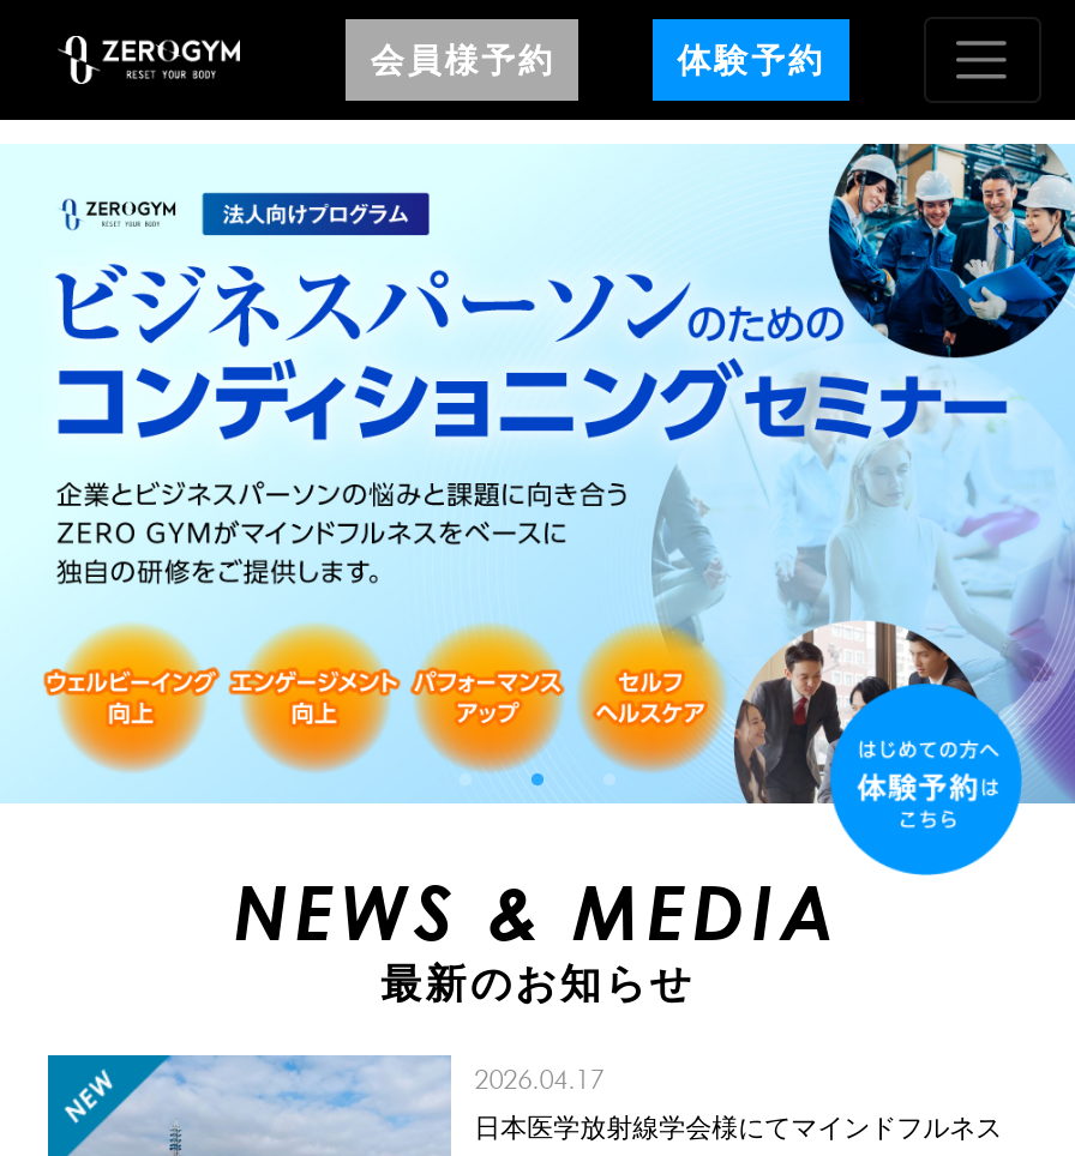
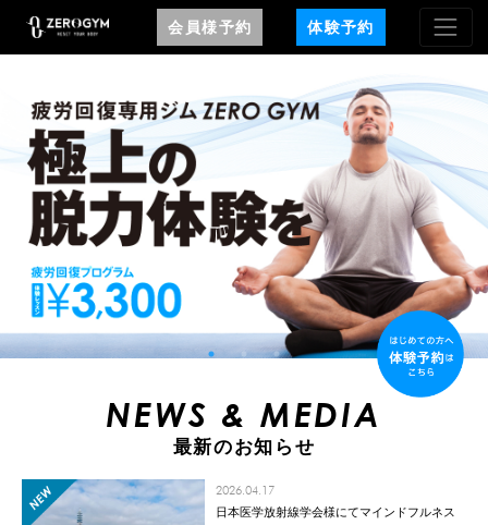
- [image]
+ [image]
